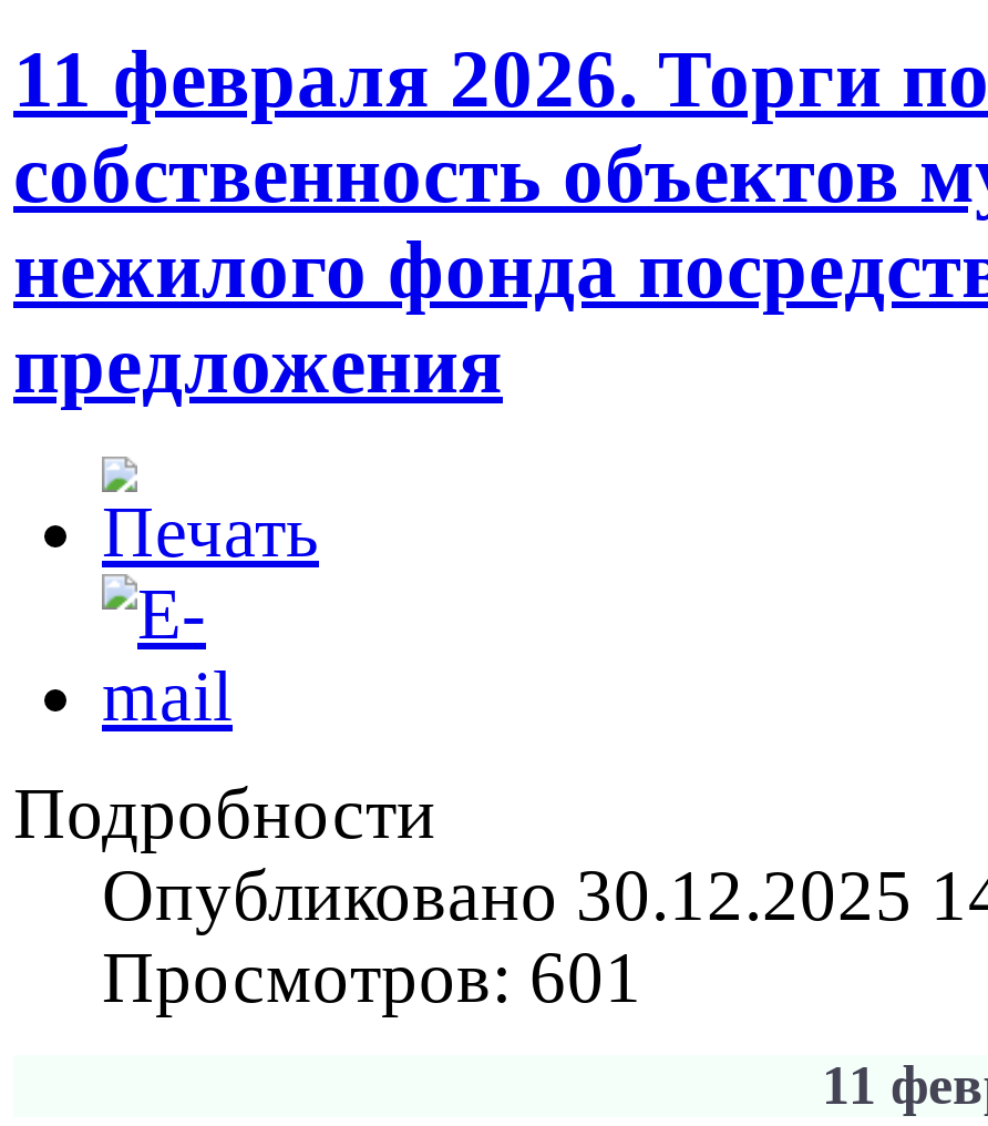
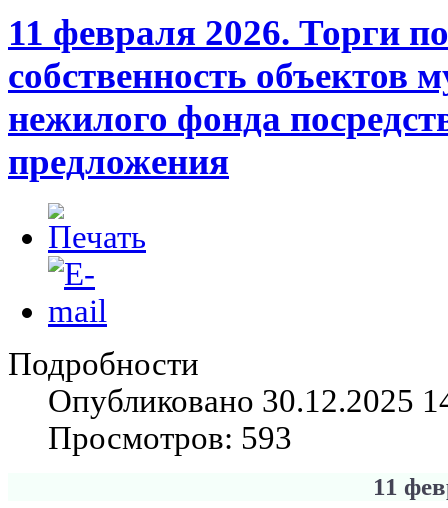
- Просмотров: 601
+ Просмотров: 593
